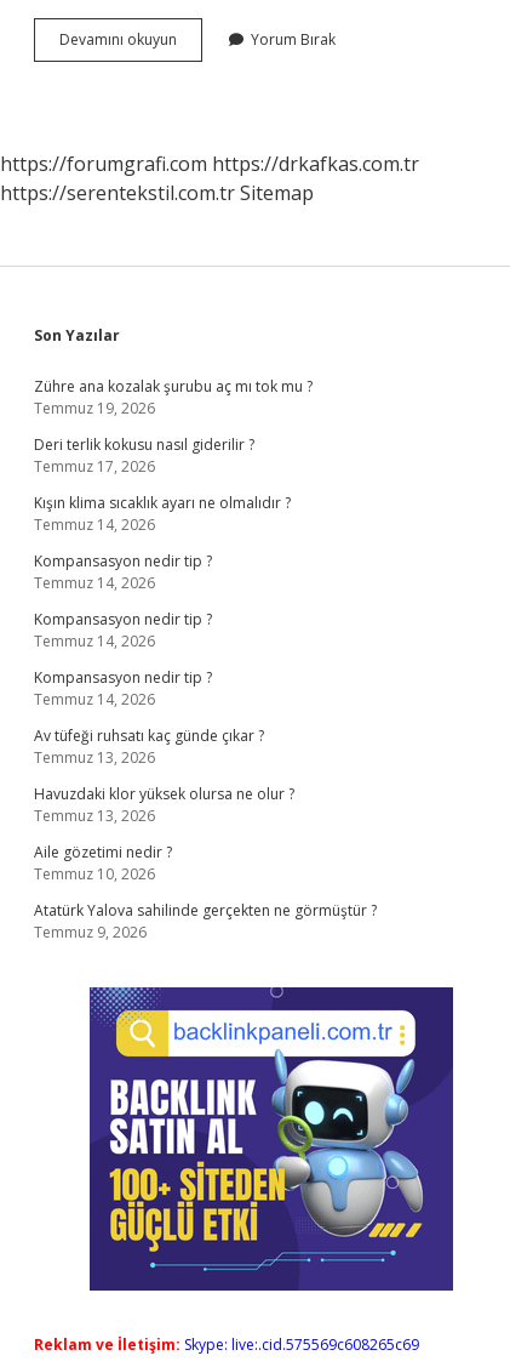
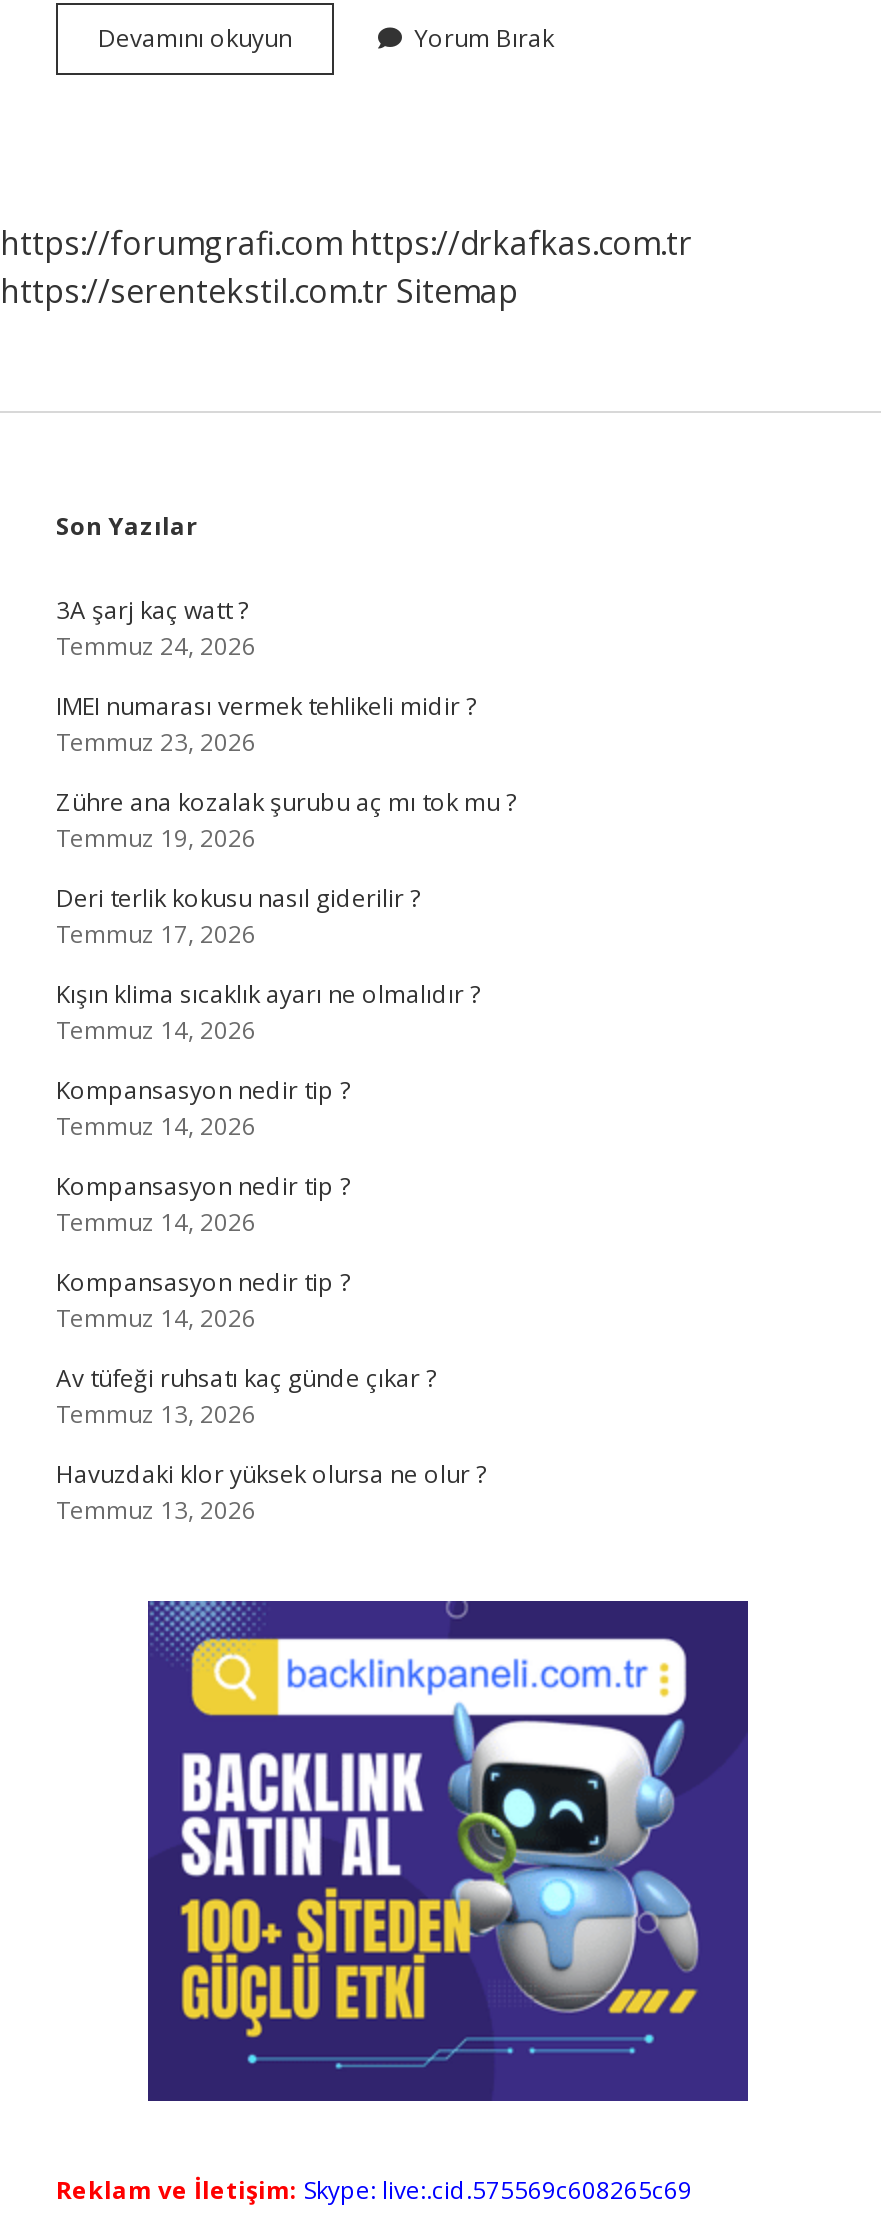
+ 3A şarj kaç watt ?
+ Temmuz 24, 2026
+ IMEI numarası vermek tehlikeli midir ?
+ Temmuz 23, 2026

moved down: Zühre ana kozalak şurubu aç mı tok mu ? | Temmuz 19, 2026 | Deri terlik kokusu nasıl giderilir ? | ... | Havuzdaki klor yüksek olursa ne olur ? | Temmuz 13, 2026

- Aile gözetimi nedir ?
- Temmuz 10, 2026
- Atatürk Yalova sahilinde gerçekten ne görmüştür ?
- Temmuz 9, 2026
